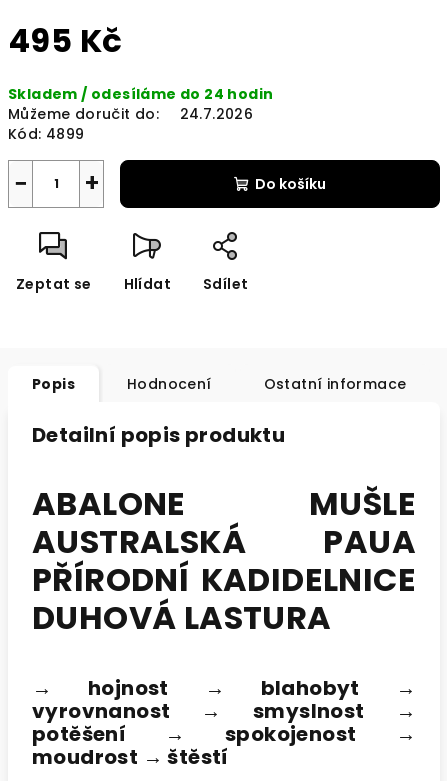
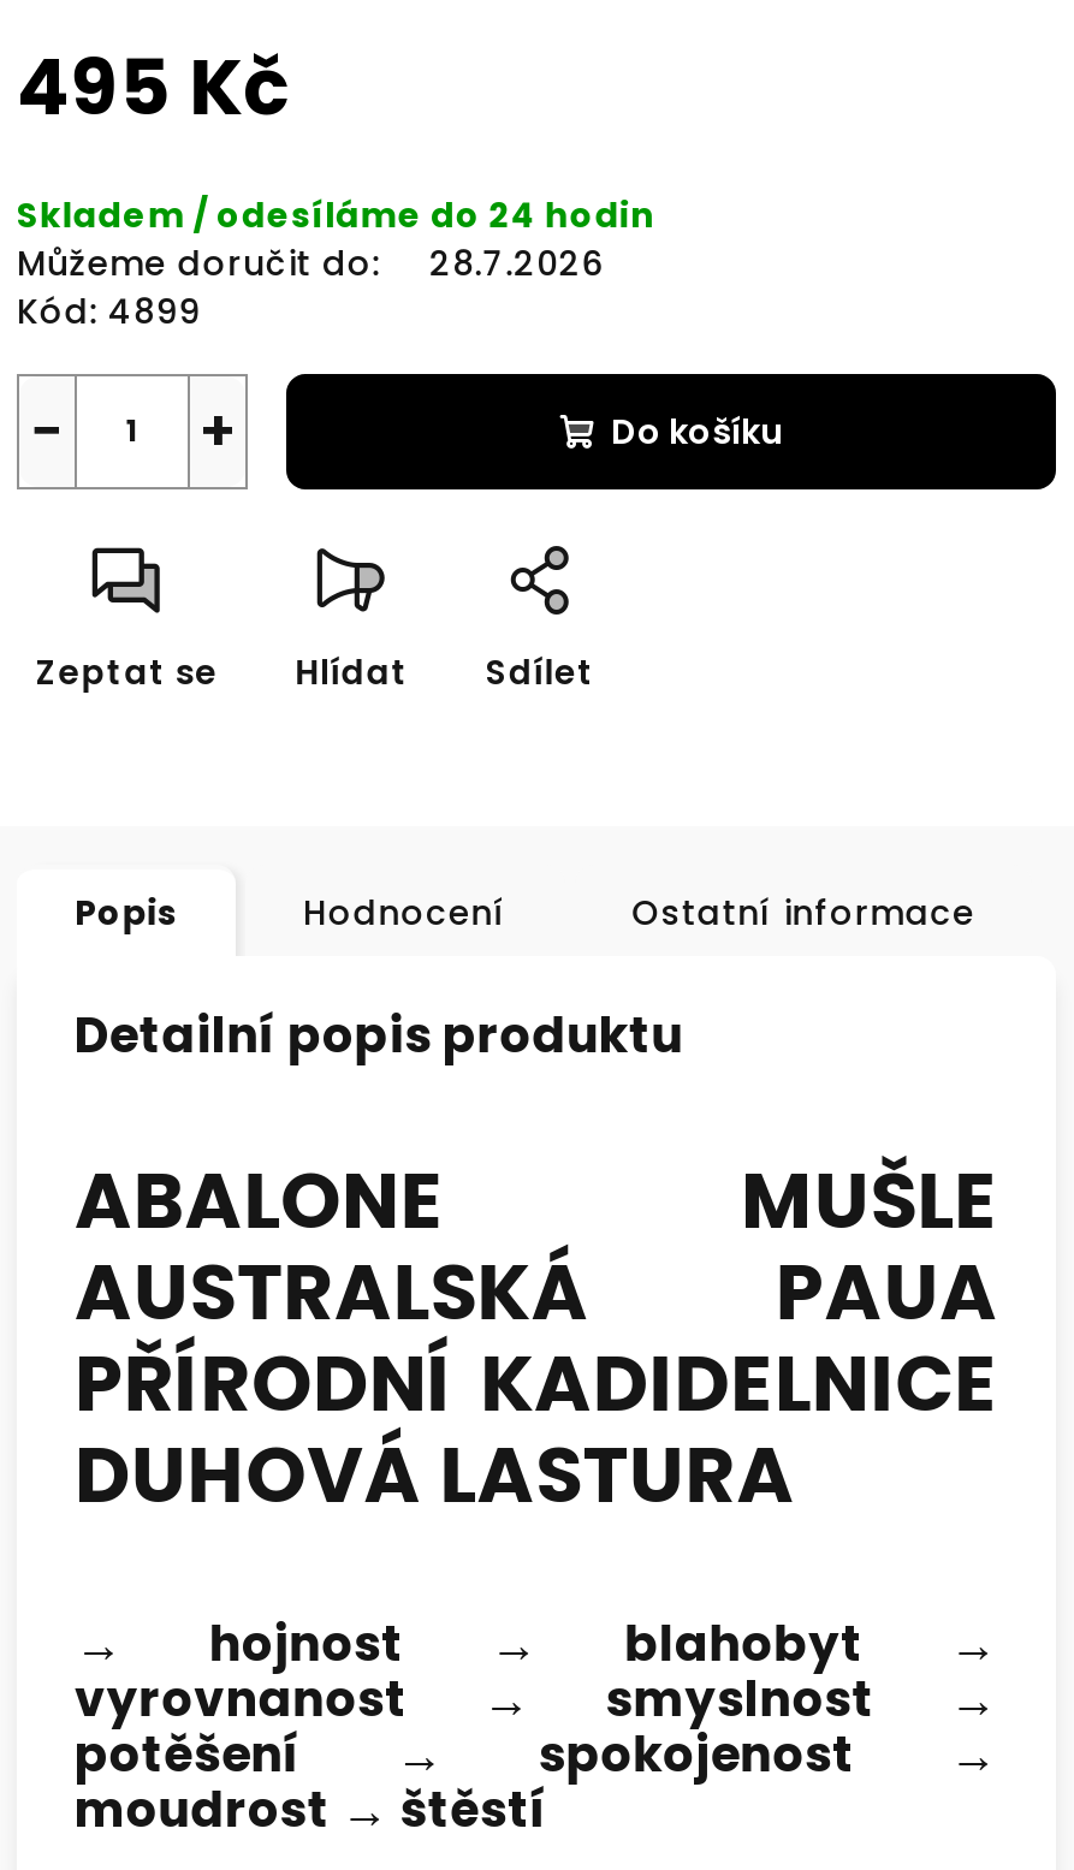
- Můžeme doručit do: 24.7.2026
+ Můžeme doručit do: 28.7.2026
